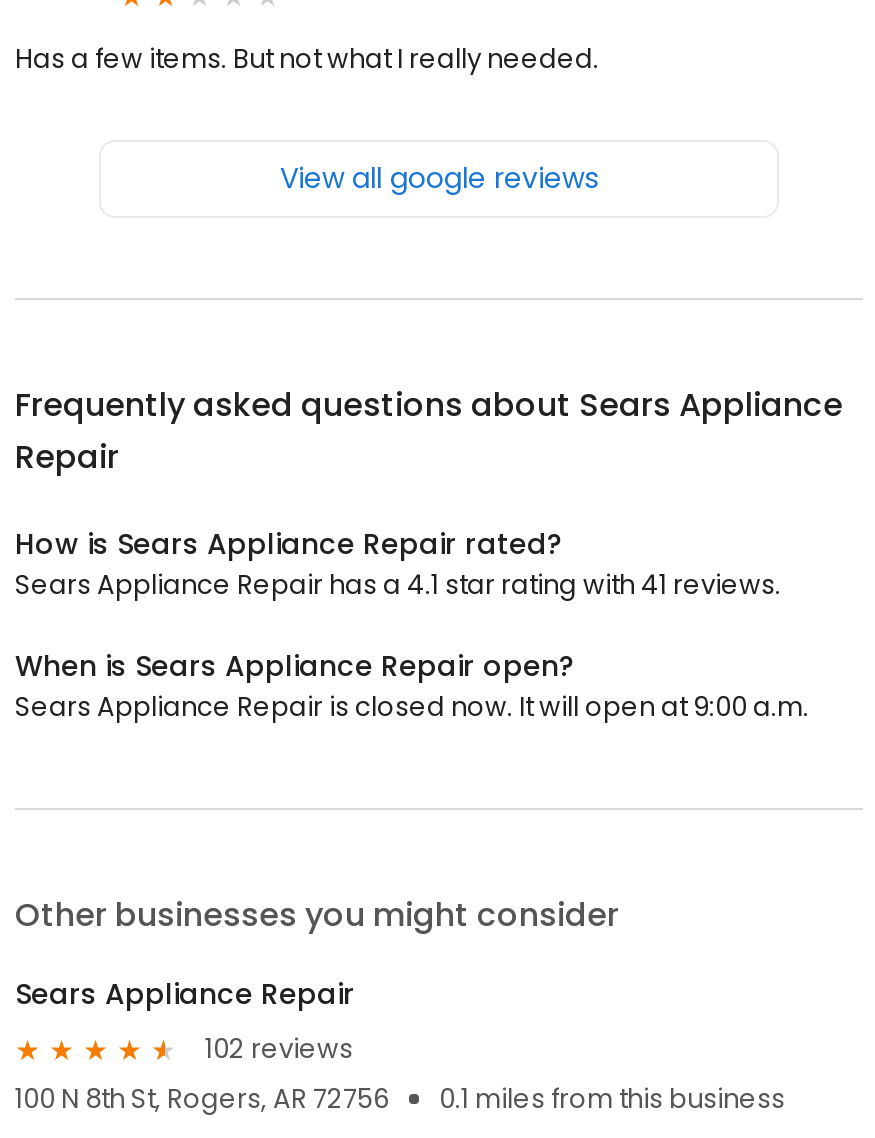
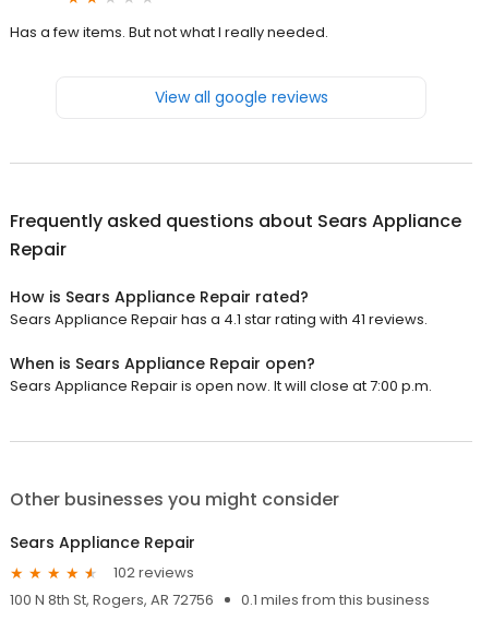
- Sears Appliance Repair is closed now. It will open at 9:00 a.m.
+ Sears Appliance Repair is open now. It will close at 7:00 p.m.
